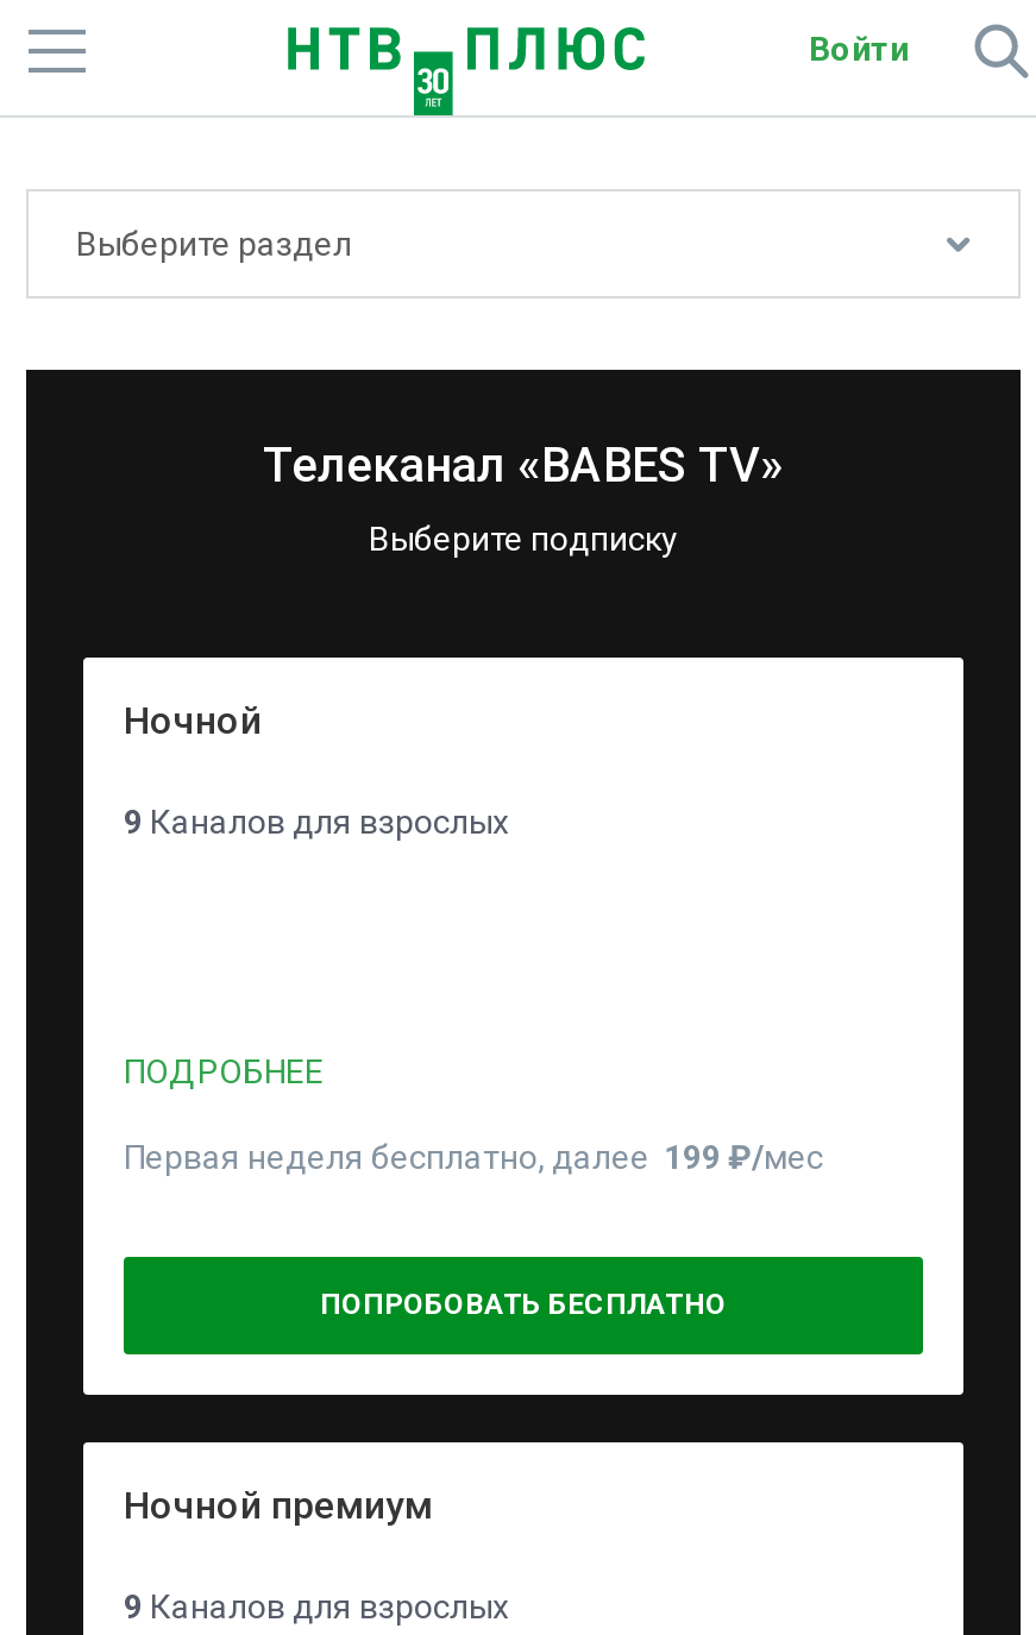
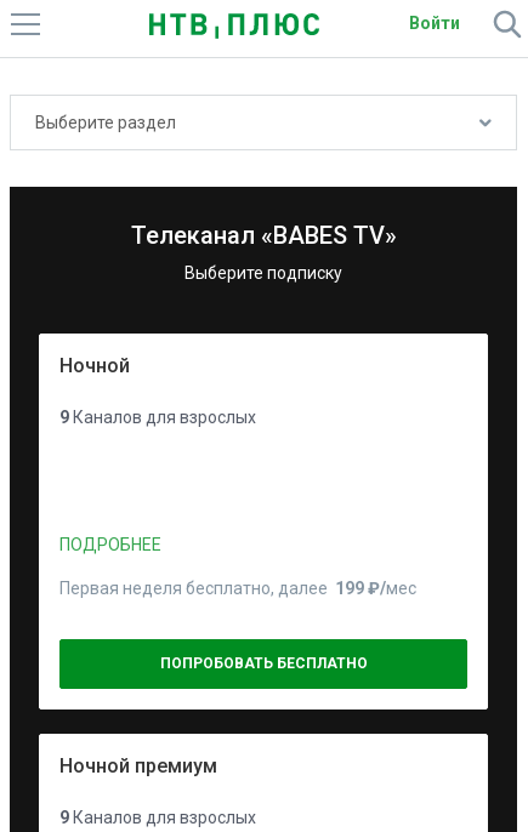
- [image]
+ [image]
